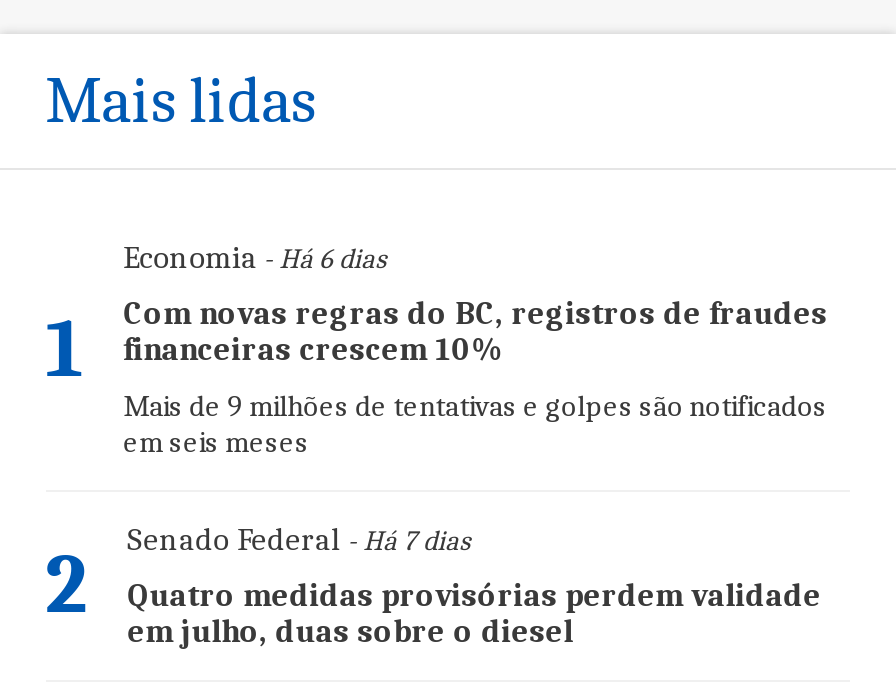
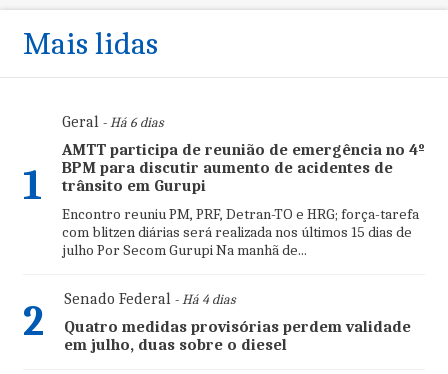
- Economia - Há 6 dias
+ Geral - Há 6 dias

- Com novas regras do BC, registros de fraudes
- financeiras crescem 10%
+ AMTT participa de reunião de emergência no 4º
+ BPM para discutir aumento de acidentes de
+ trânsito em Gurupi

- Mais de 9 milhões de tentativas e golpes são notificados
- em seis meses
+ Encontro reuniu PM, PRF, Detran-TO e HRG; força-tarefa
+ com blitzen diárias será realizada nos últimos 15 dias de
+ julho Por Secom Gurupi Na manhã de...

- Senado Federal - Há 7 dias
+ Senado Federal - Há 4 dias
